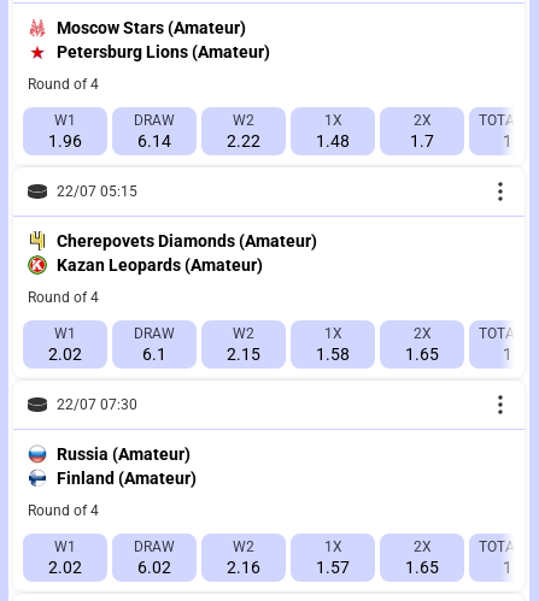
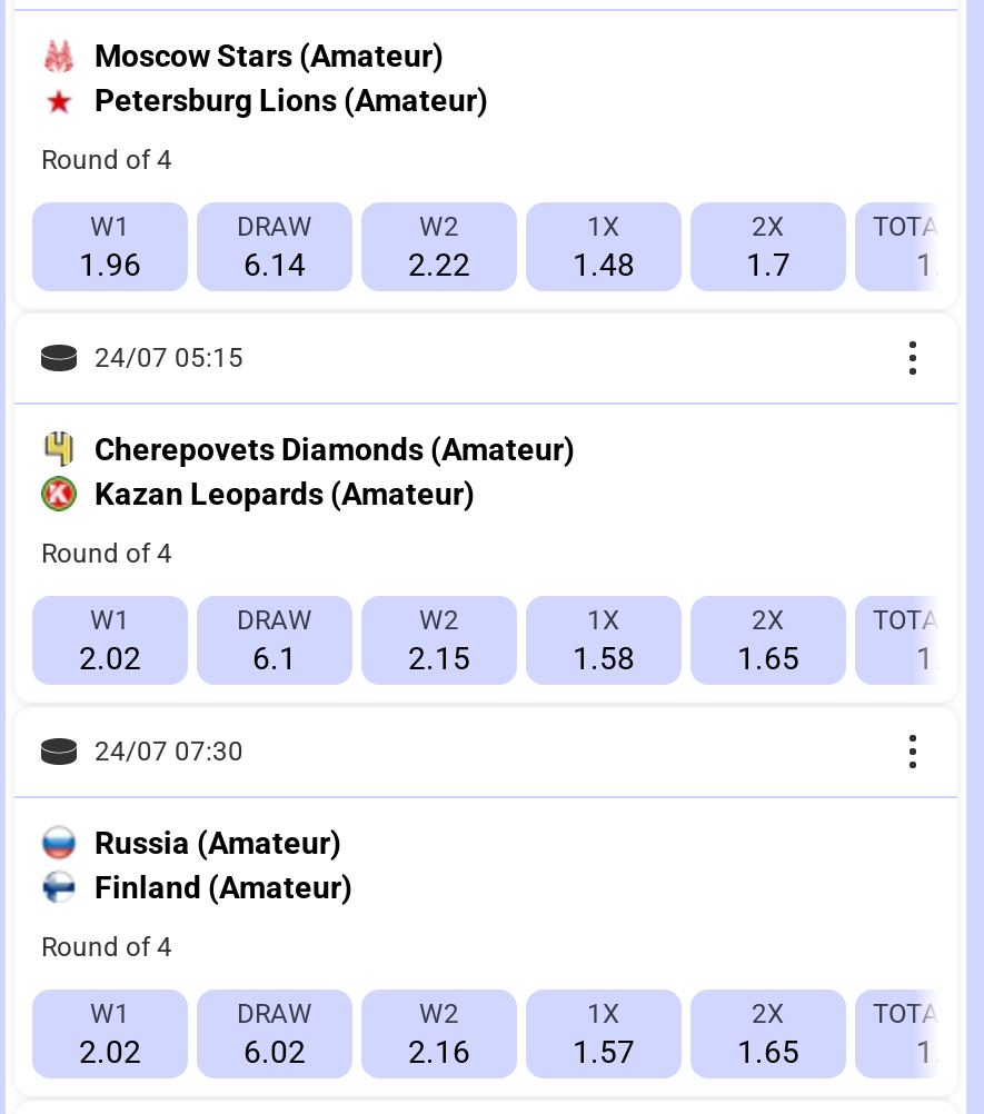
- 22/07 05:15
+ 24/07 05:15

- 22/07 07:30
+ 24/07 07:30
